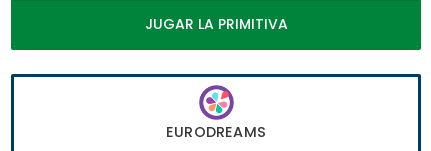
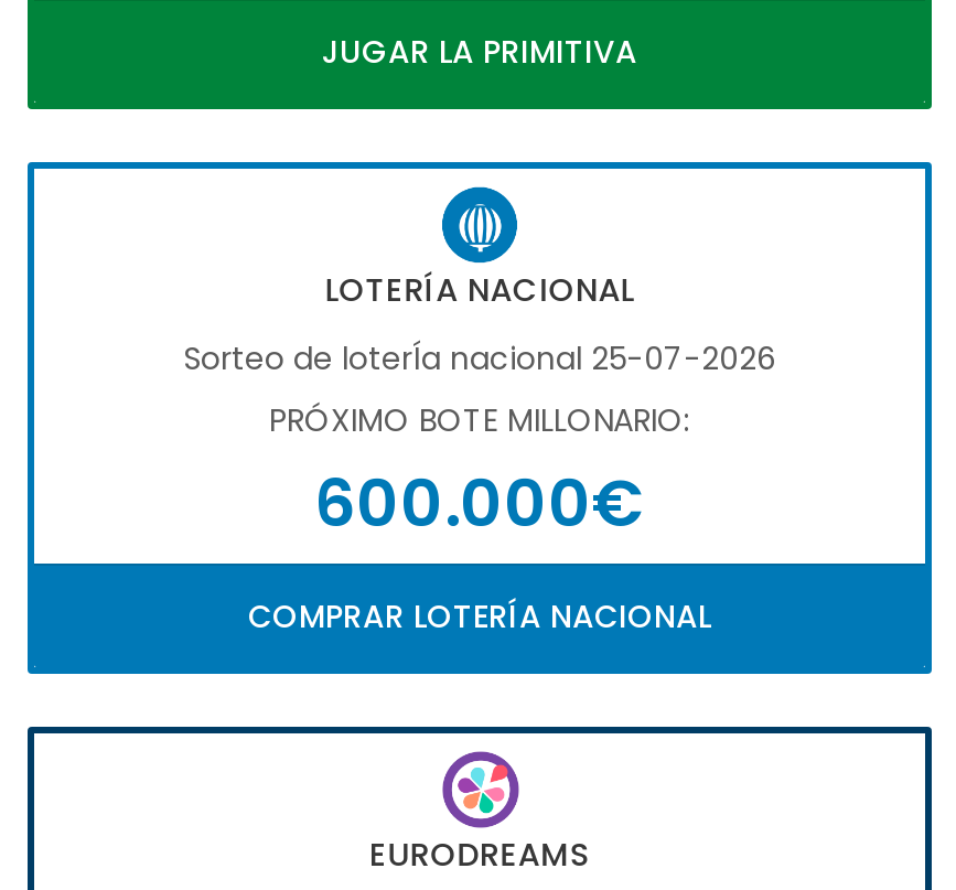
+ [image]
+ LOTERÍA NACIONAL
+ Sorteo de loterÍa nacional 25-07-2026
+ PRÓXIMO BOTE MILLONARIO:
+ 600.000€
+ COMPRAR LOTERÍA NACIONAL
